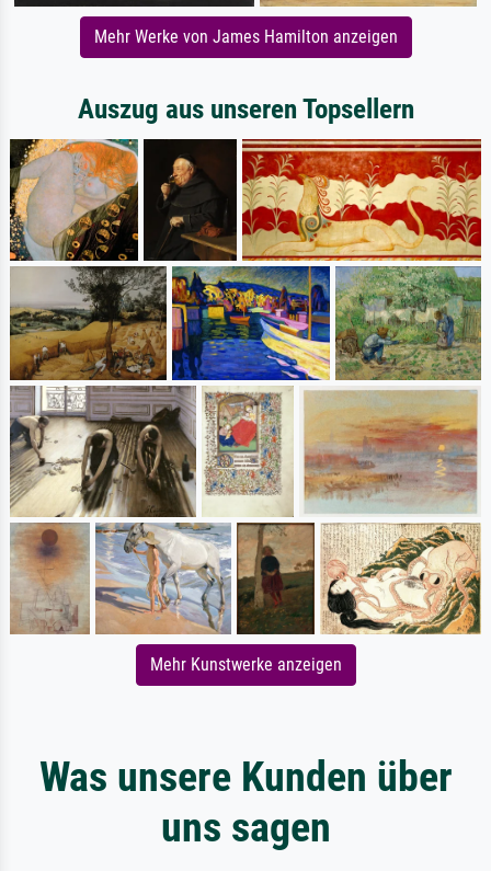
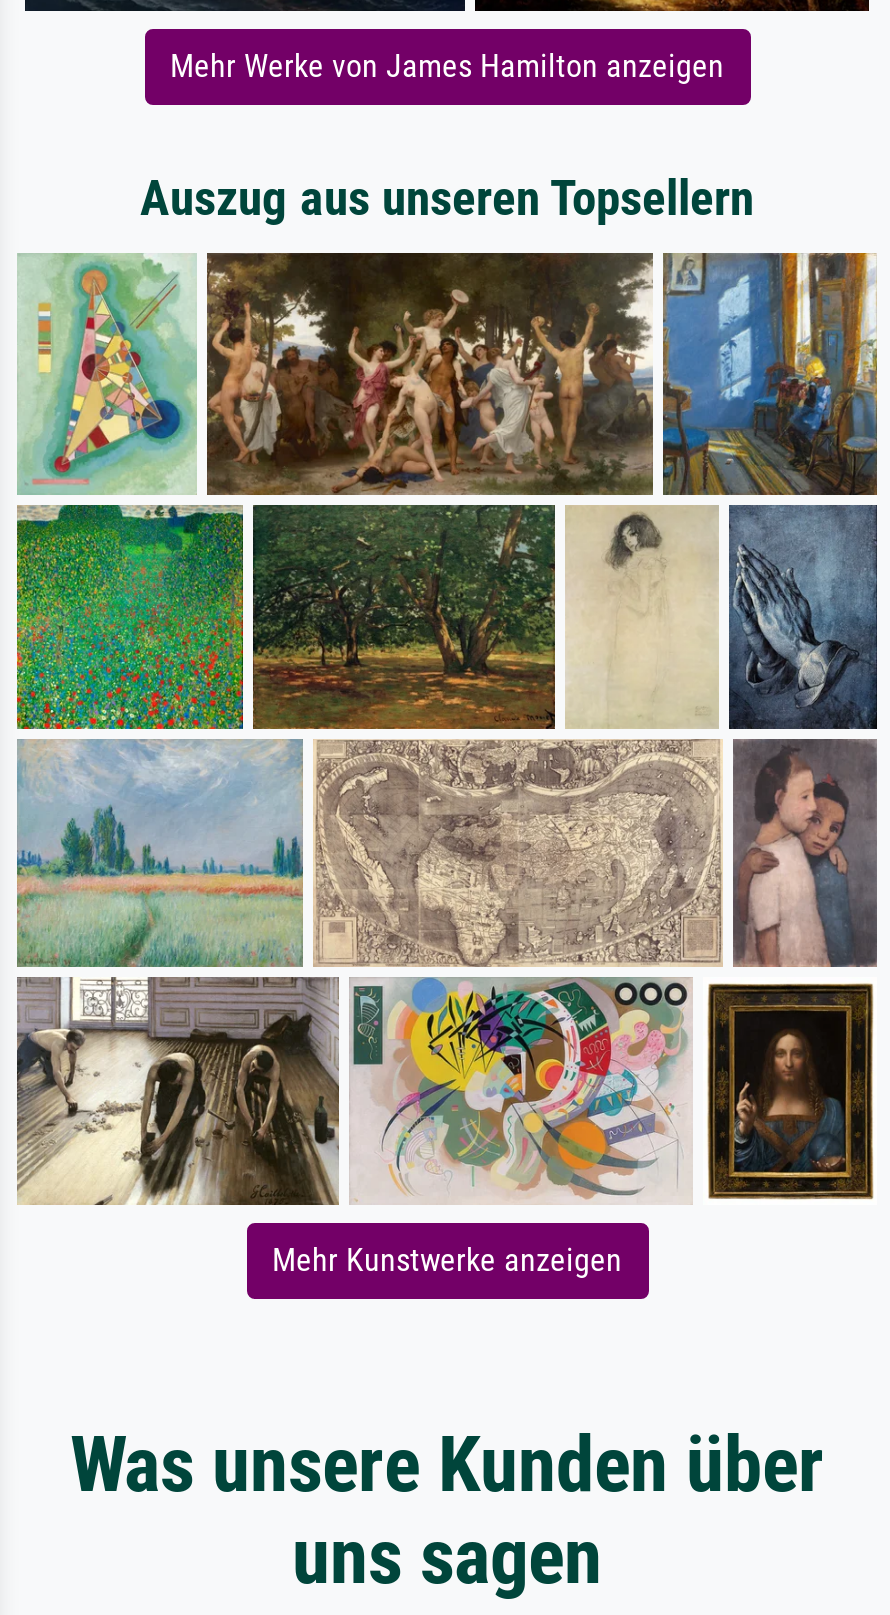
- [image]
+ [image]
